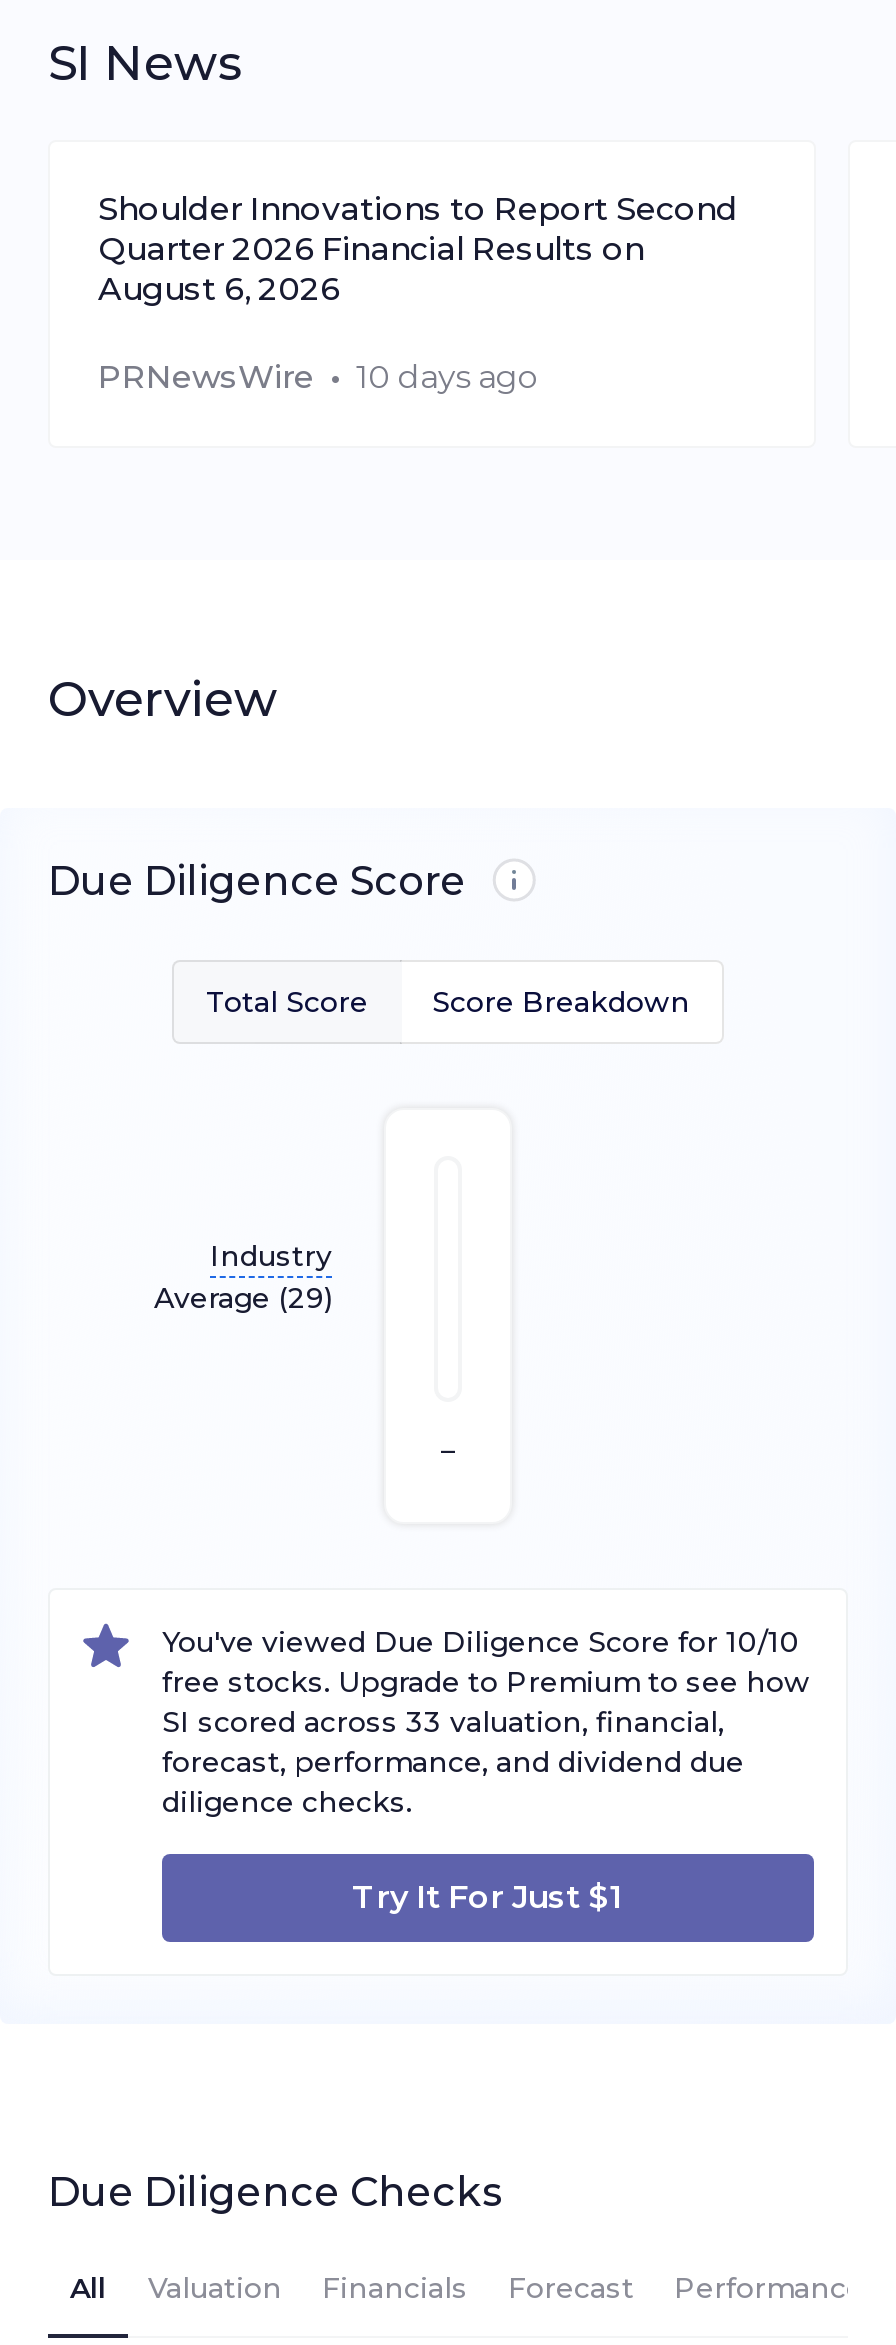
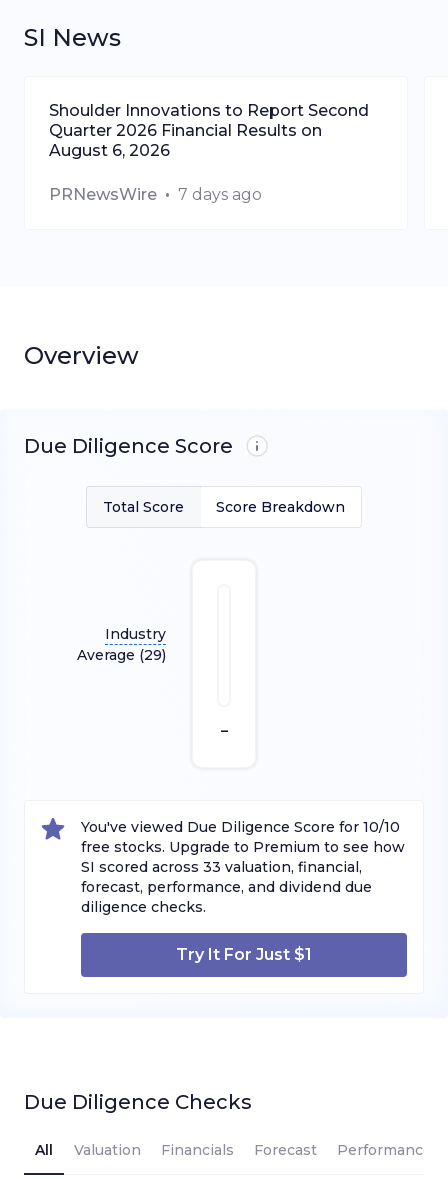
- PRNewsWire • 10 days ago
+ PRNewsWire • 7 days ago
